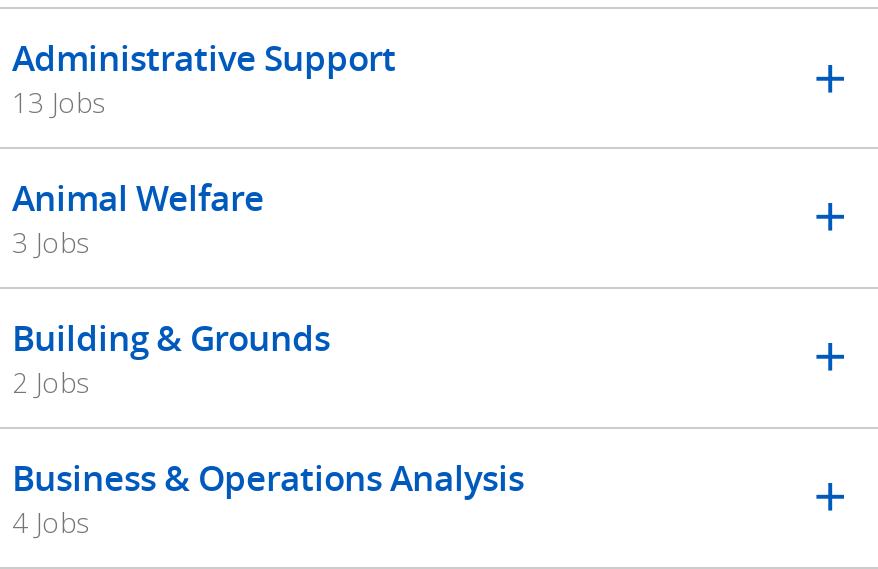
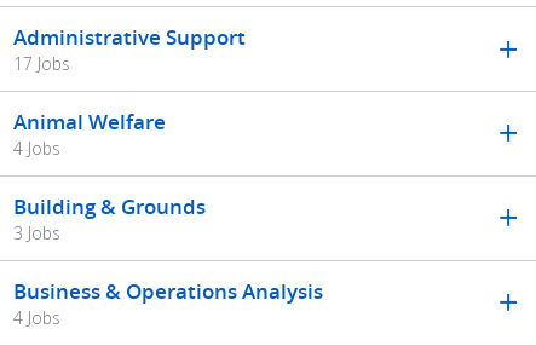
- 13 Jobs
+ 17 Jobs

- 3 Jobs
+ 4 Jobs

- 2 Jobs
+ 3 Jobs
